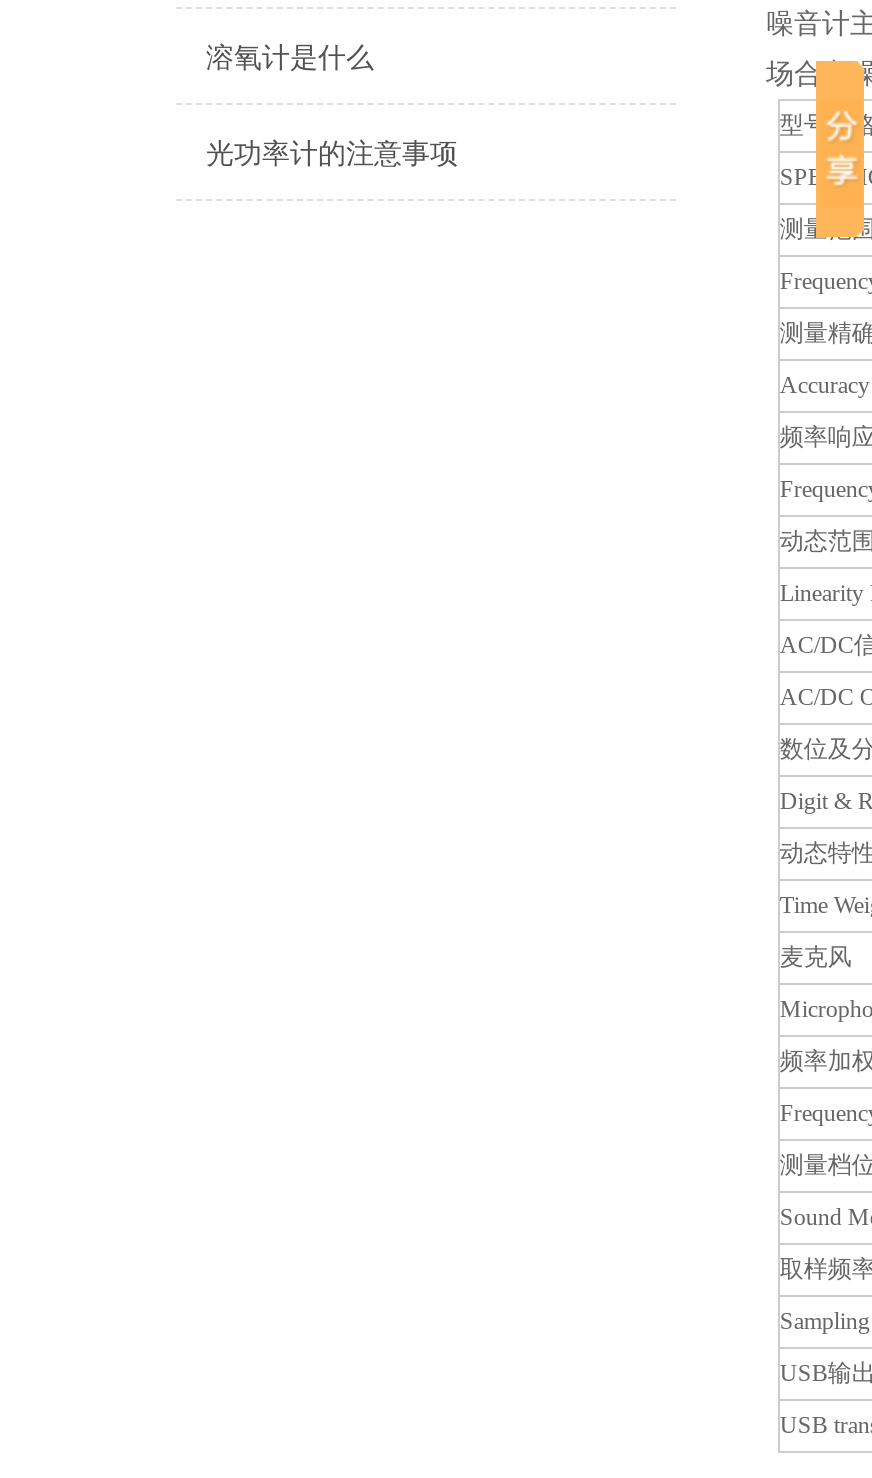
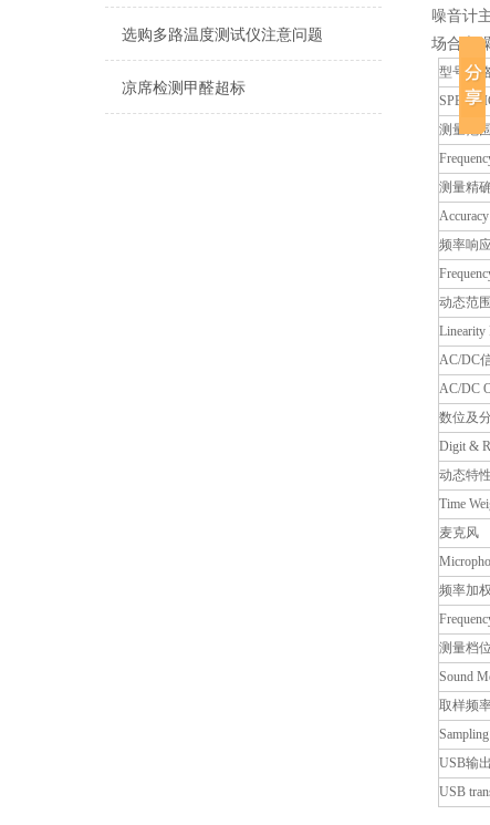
- 溶氧计是什么
+ 选购多路温度测试仪注意问题

- 光功率计的注意事项
+ 凉席检测甲醛超标
